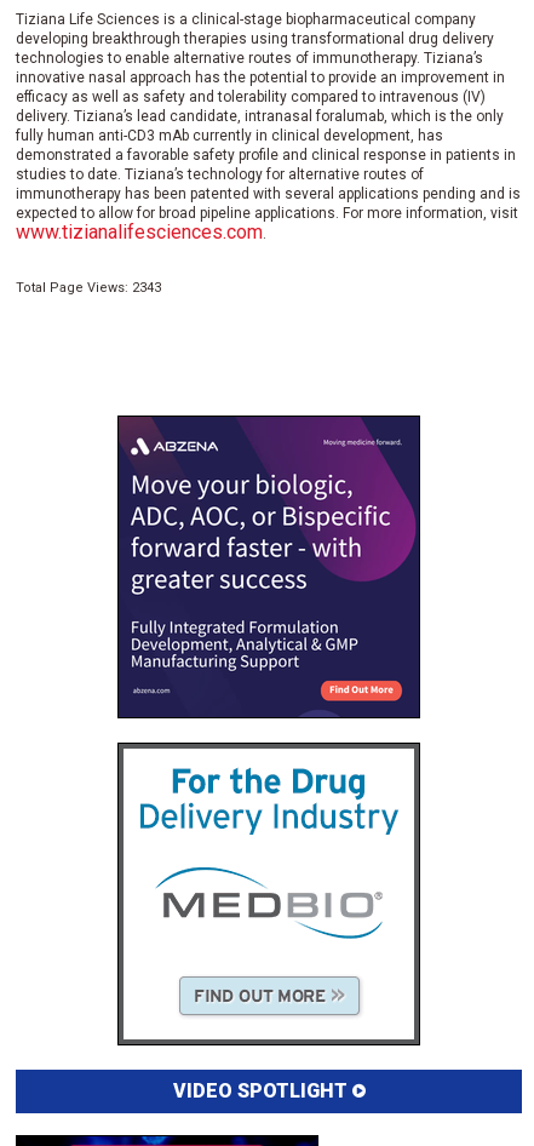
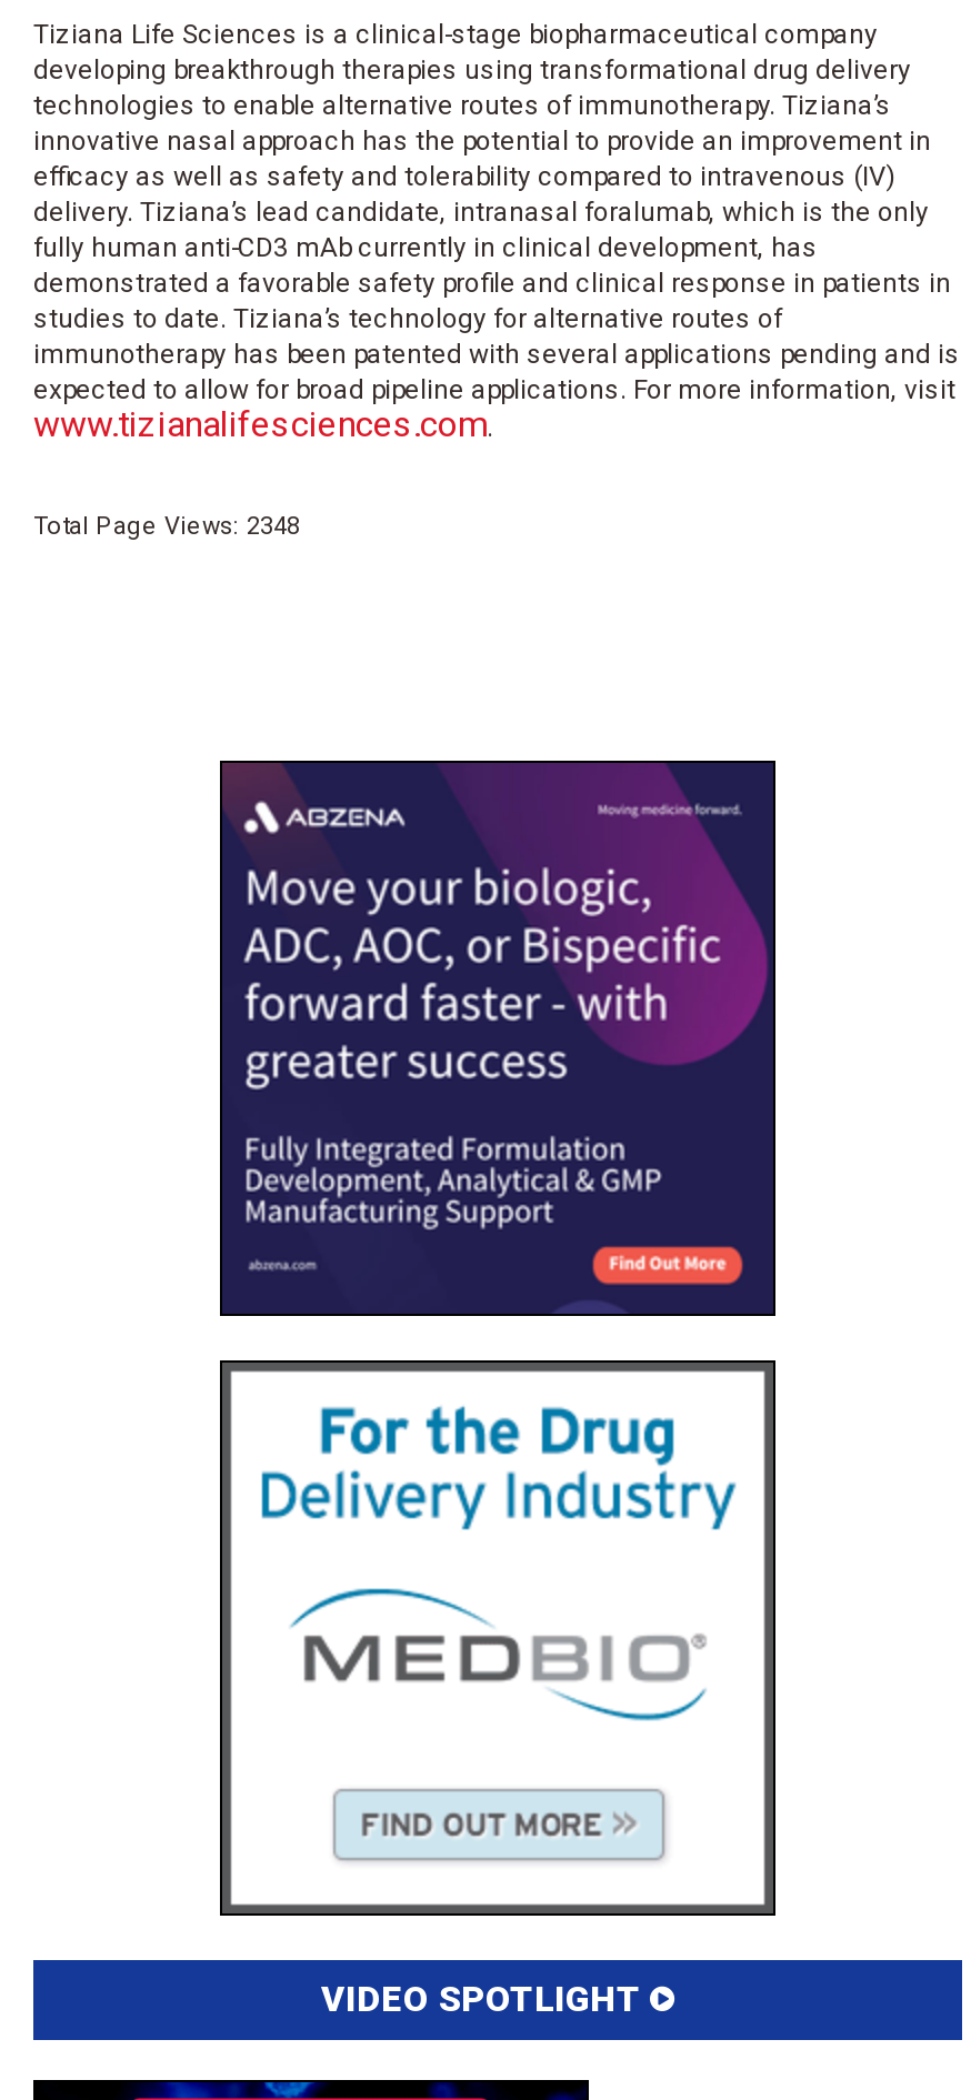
- Total Page Views: 2343
+ Total Page Views: 2348
